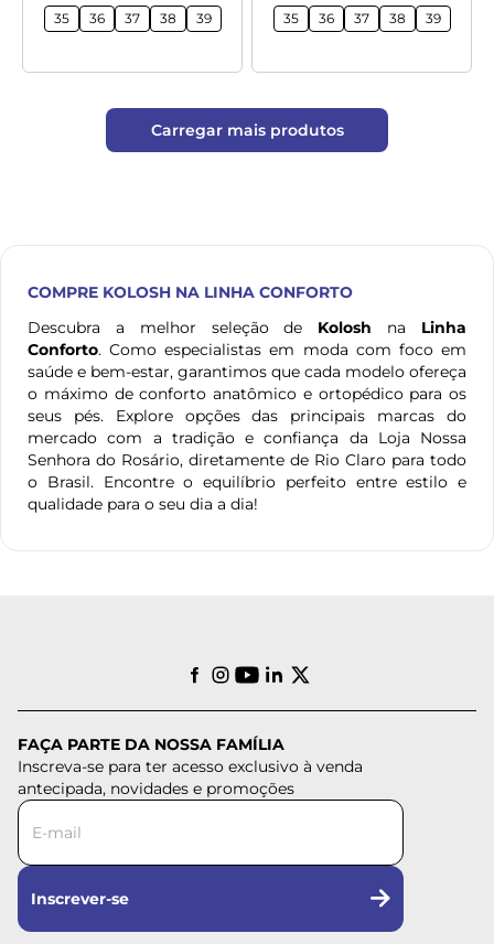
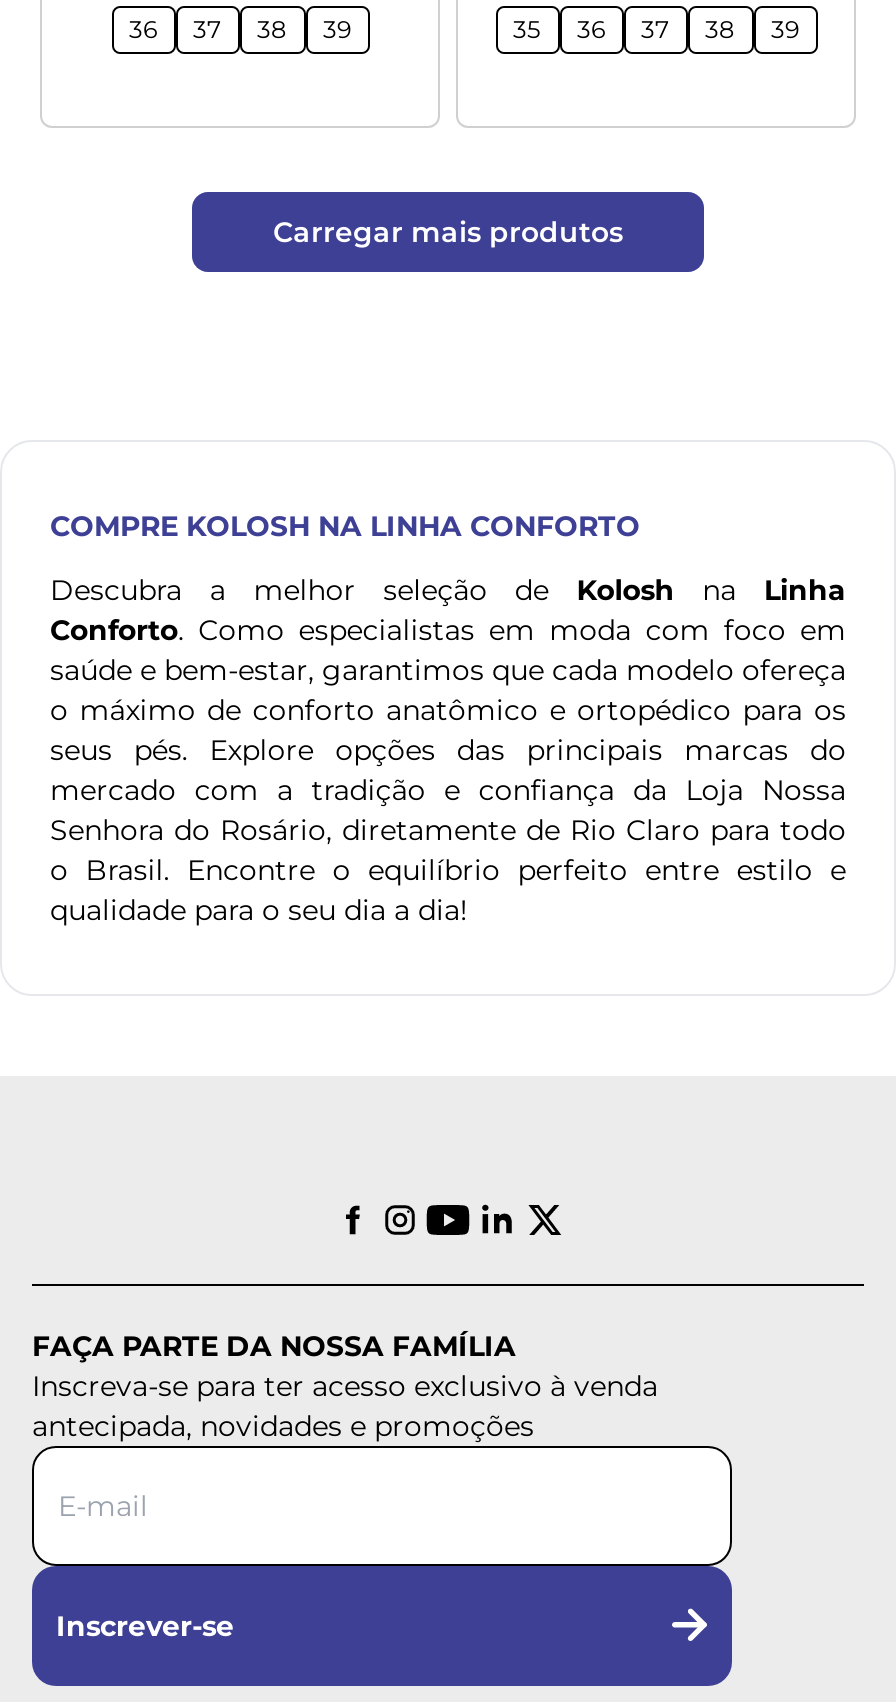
- 35
